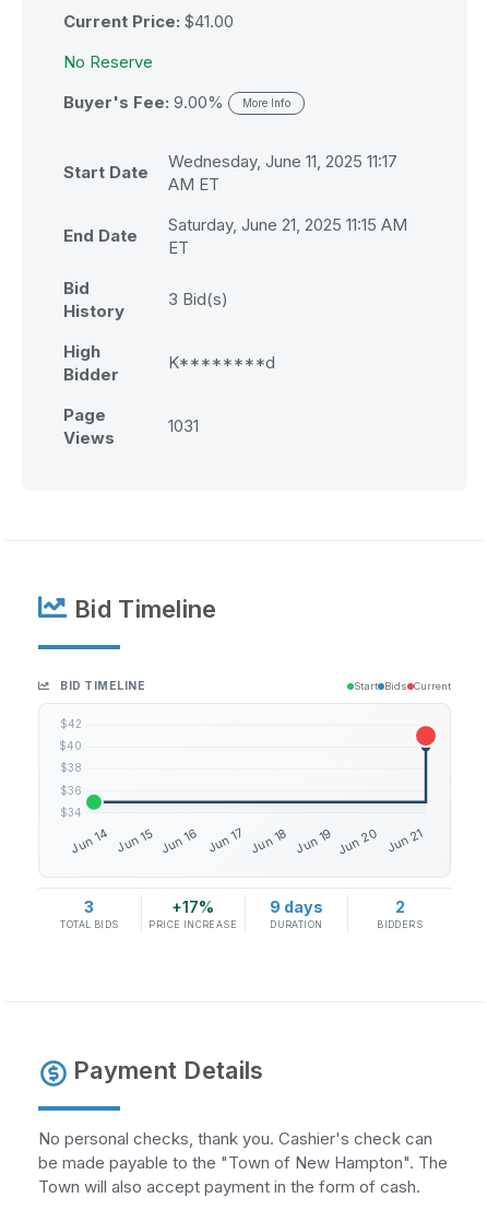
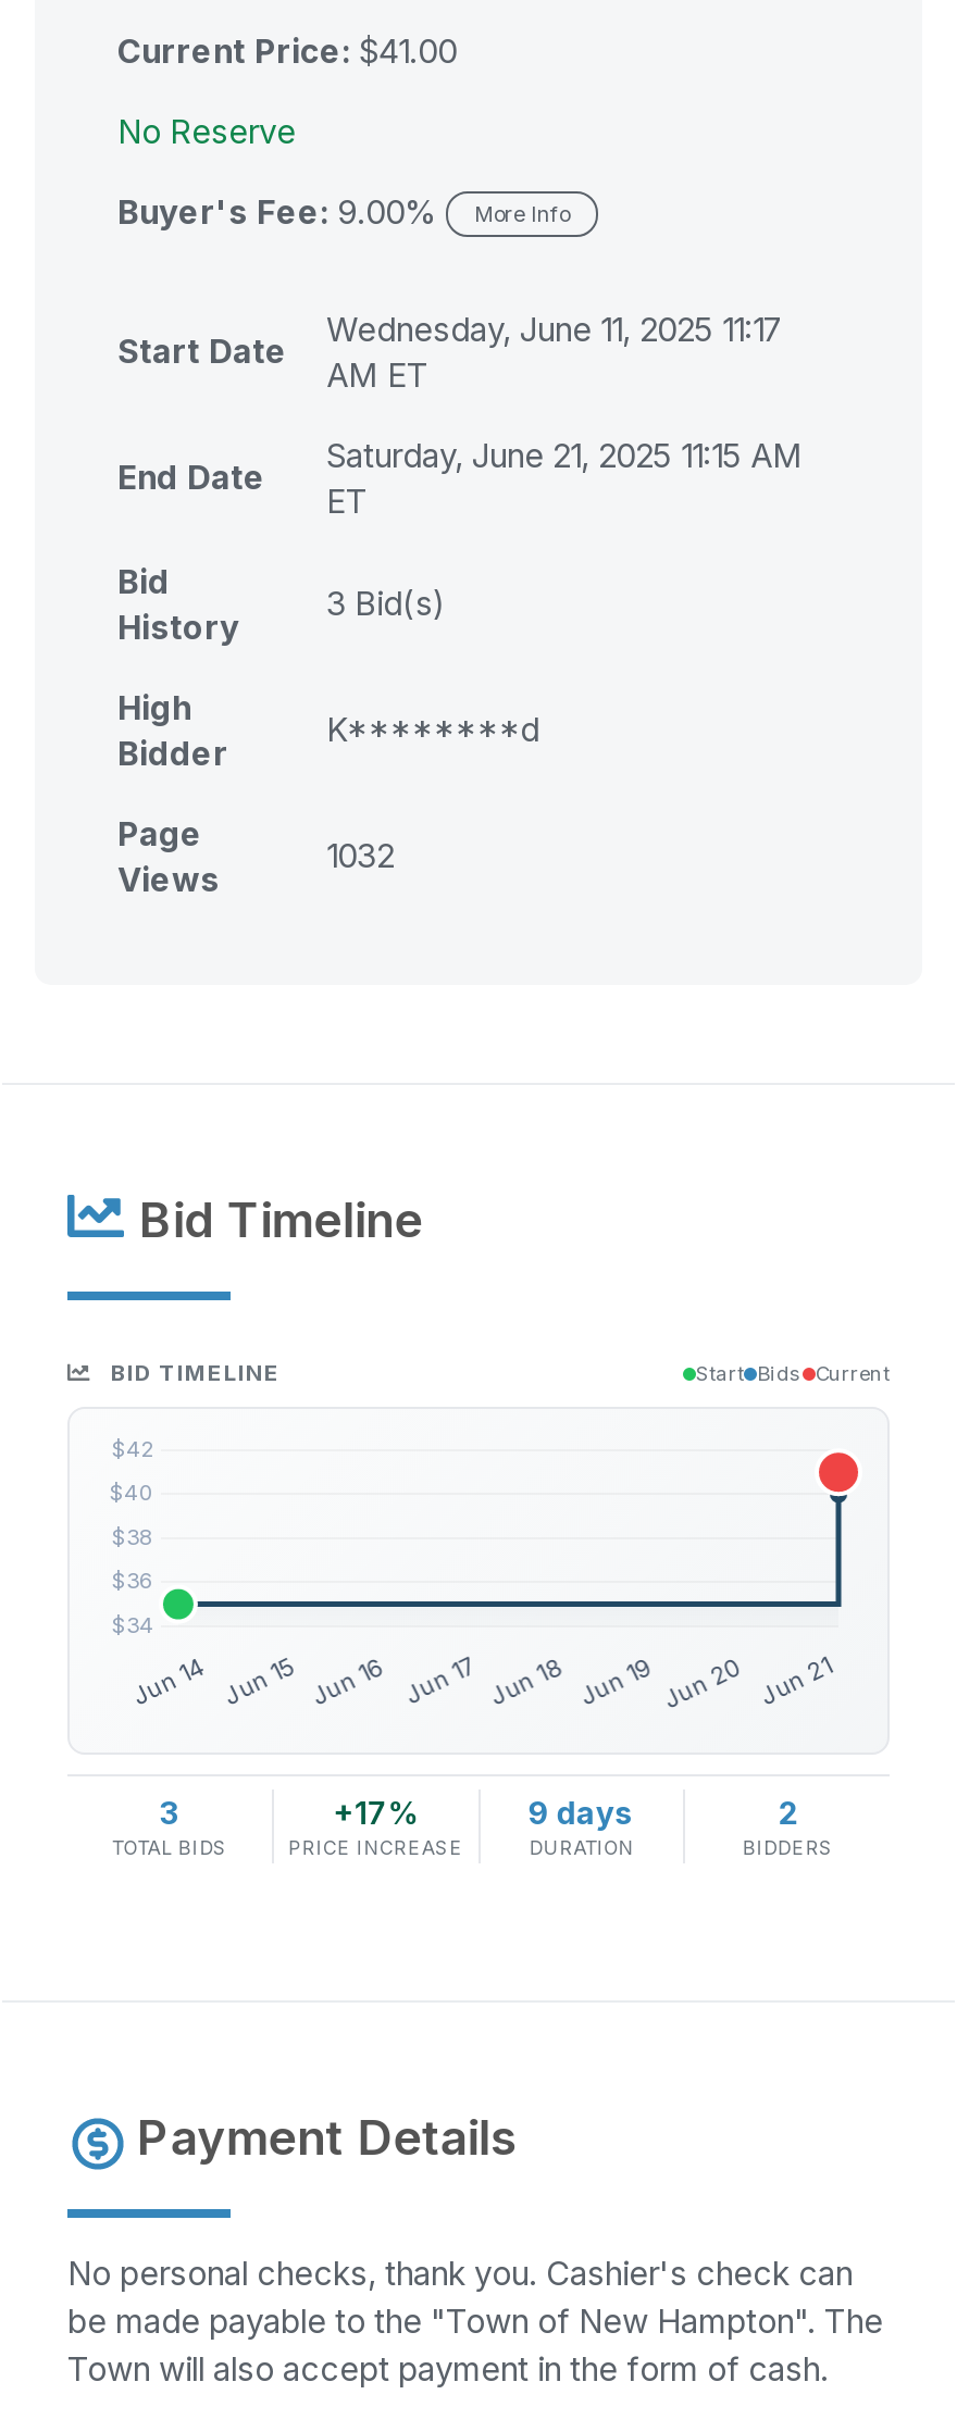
- 1031
+ 1032
